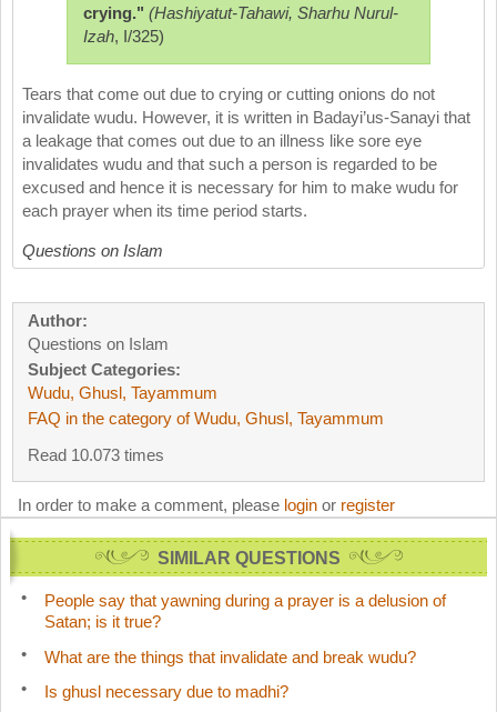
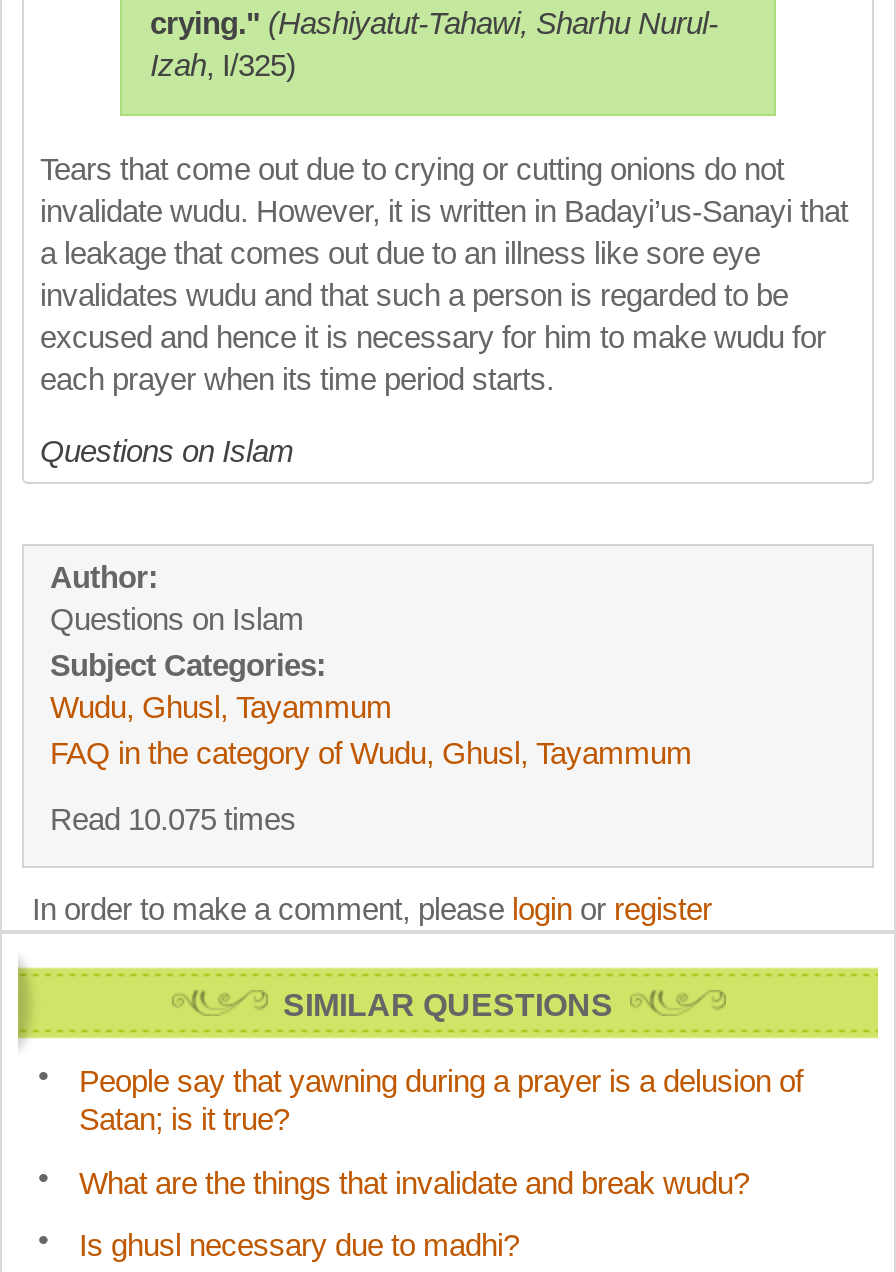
- Read 10.073 times
+ Read 10.075 times
